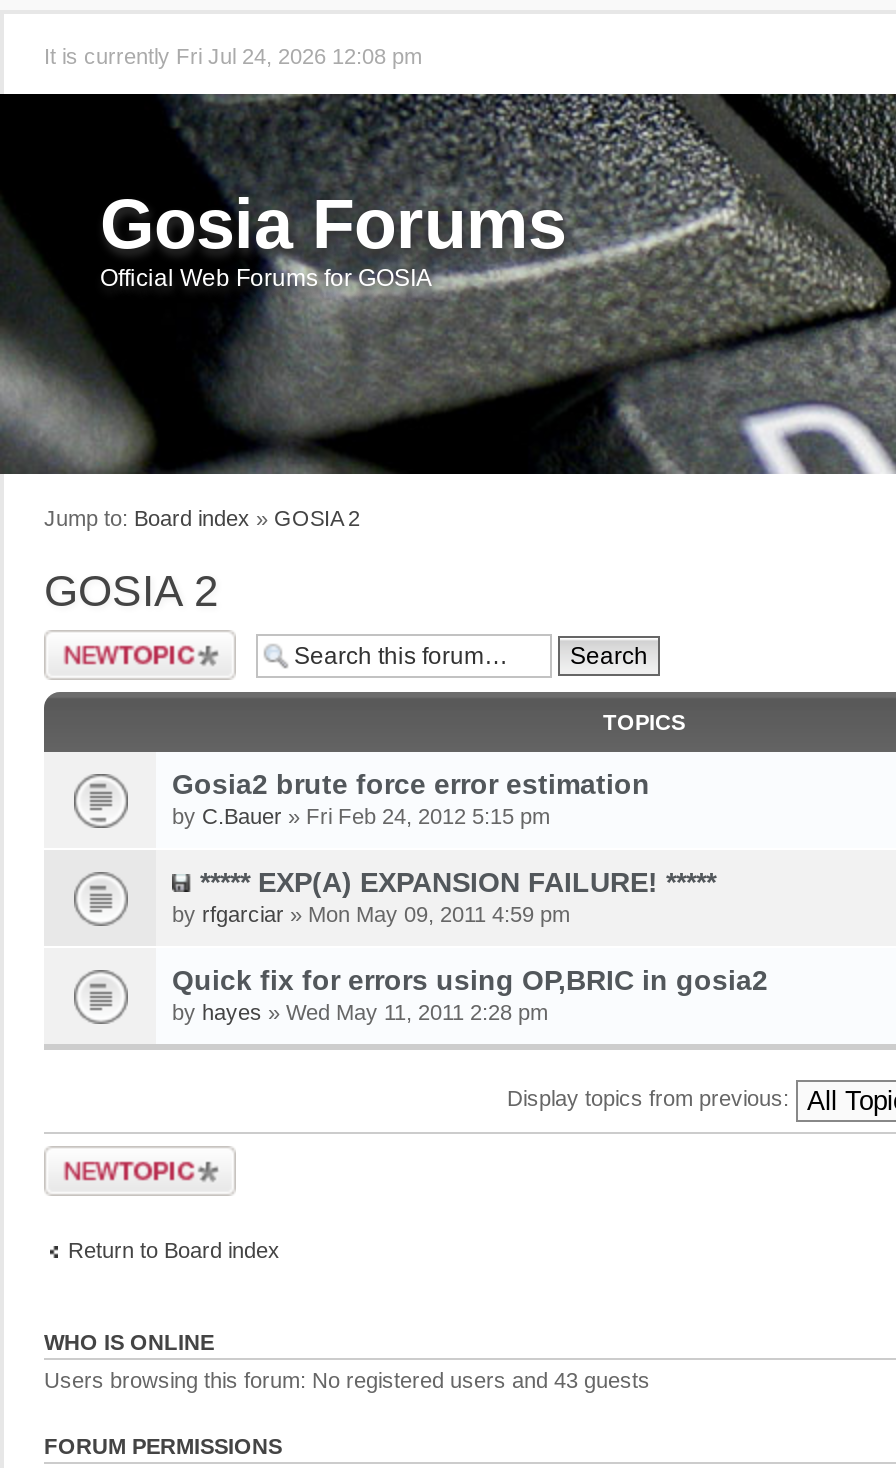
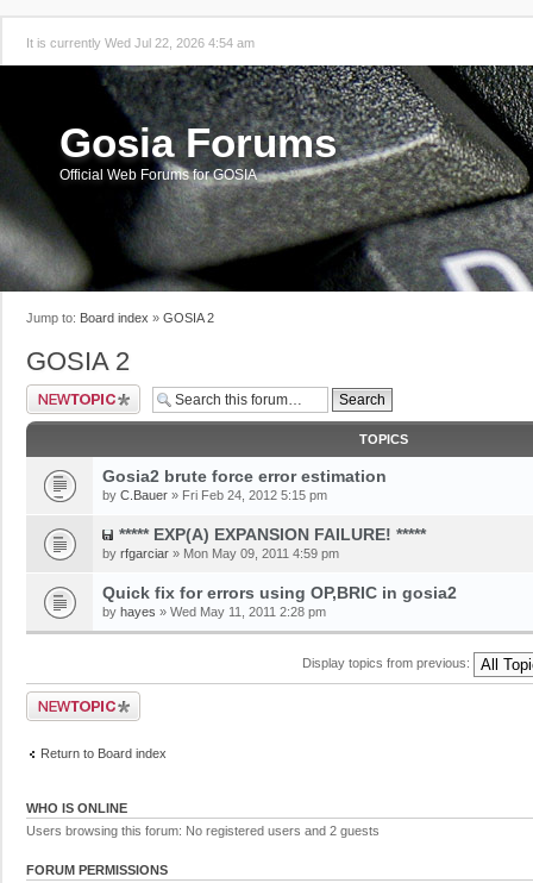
- It is currently Fri Jul 24, 2026 12:08 pm
+ It is currently Wed Jul 22, 2026 4:54 am

- Users browsing this forum: No registered users and 43 guests
+ Users browsing this forum: No registered users and 2 guests
